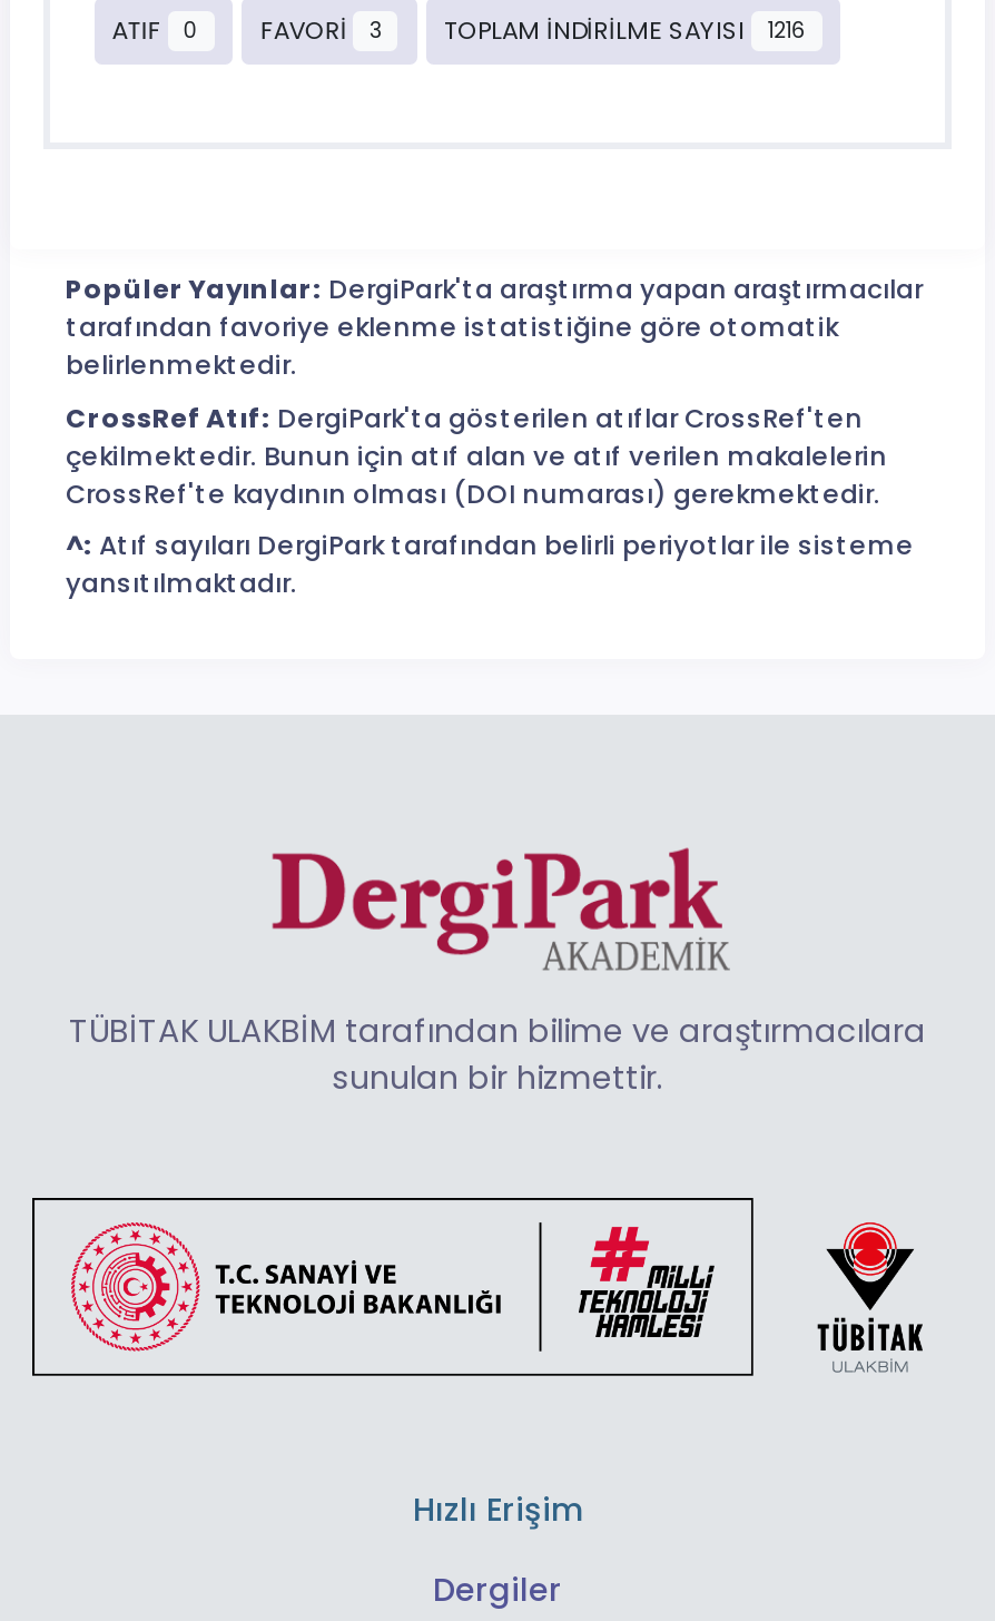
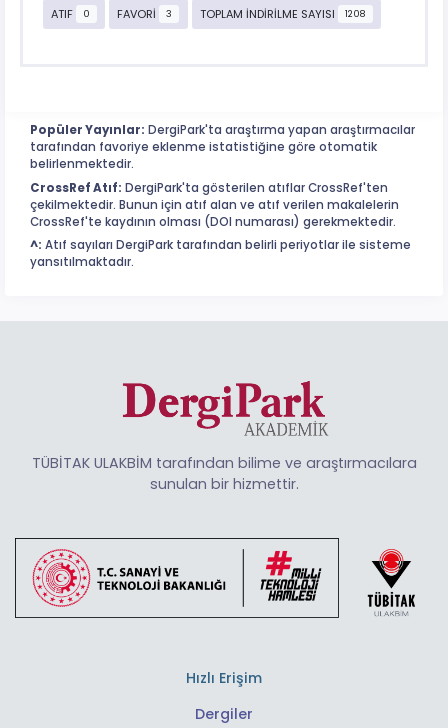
- TOPLAM İNDİRİLME SAYISI 1216
+ TOPLAM İNDİRİLME SAYISI 1208
